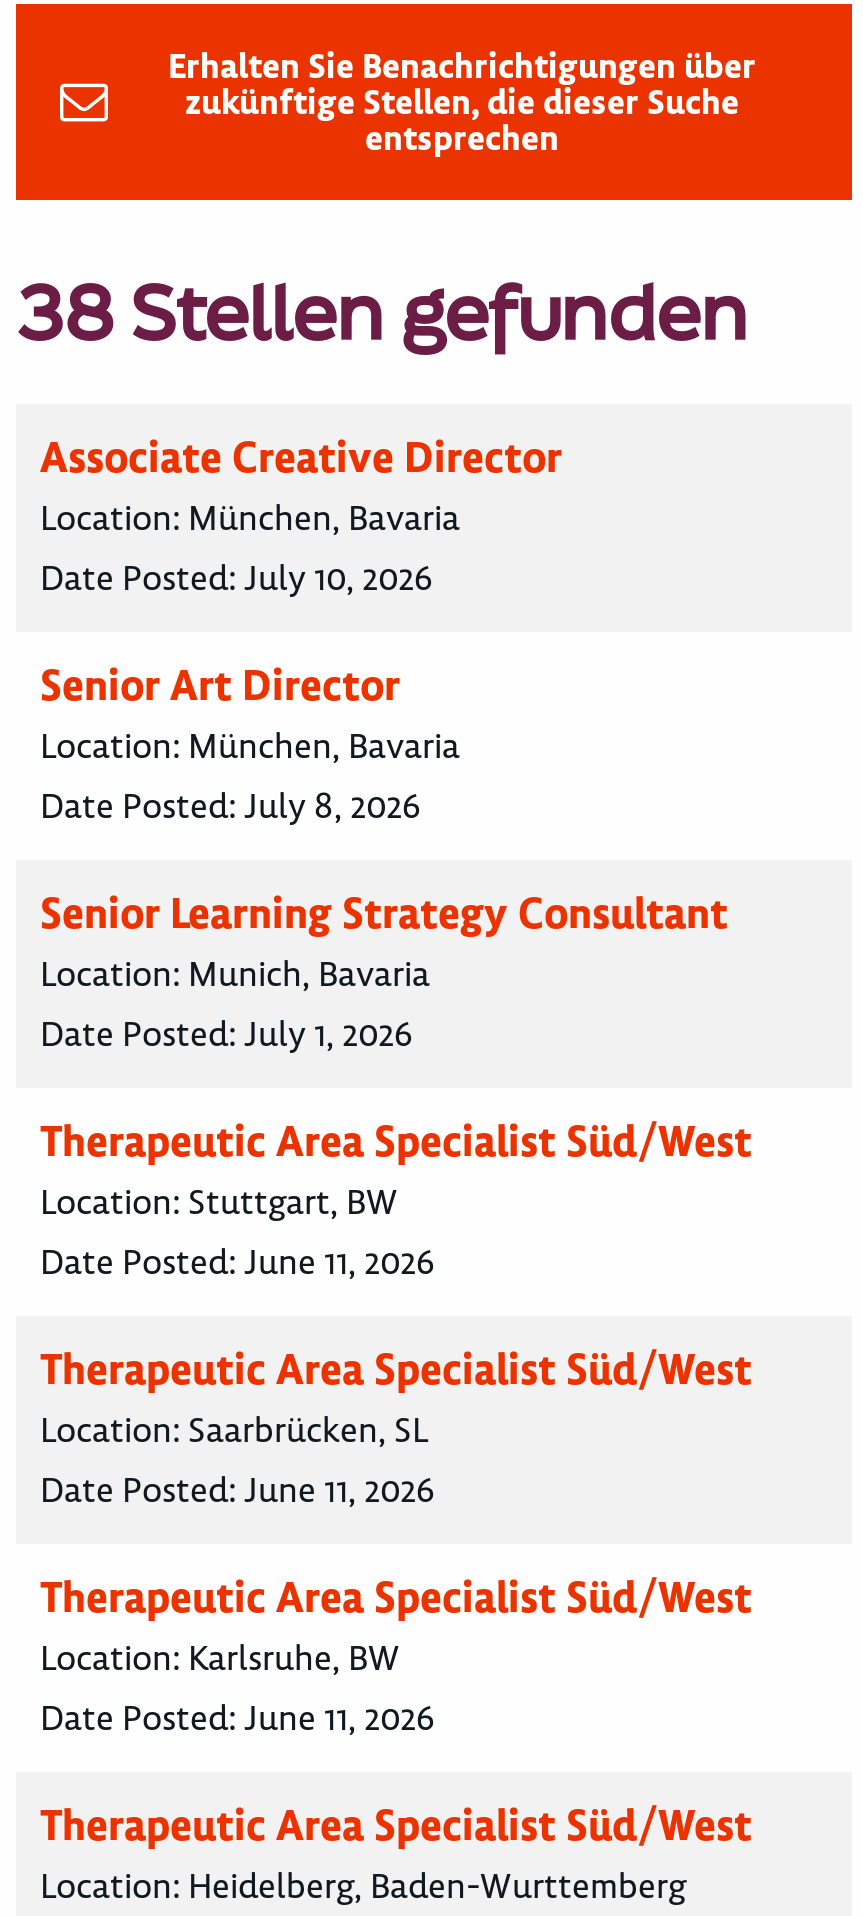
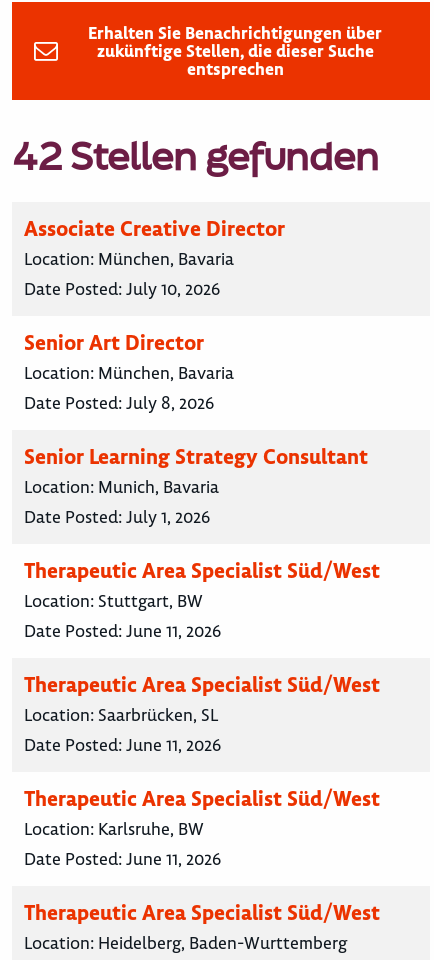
- 38 Stellen gefunden
+ 42 Stellen gefunden
